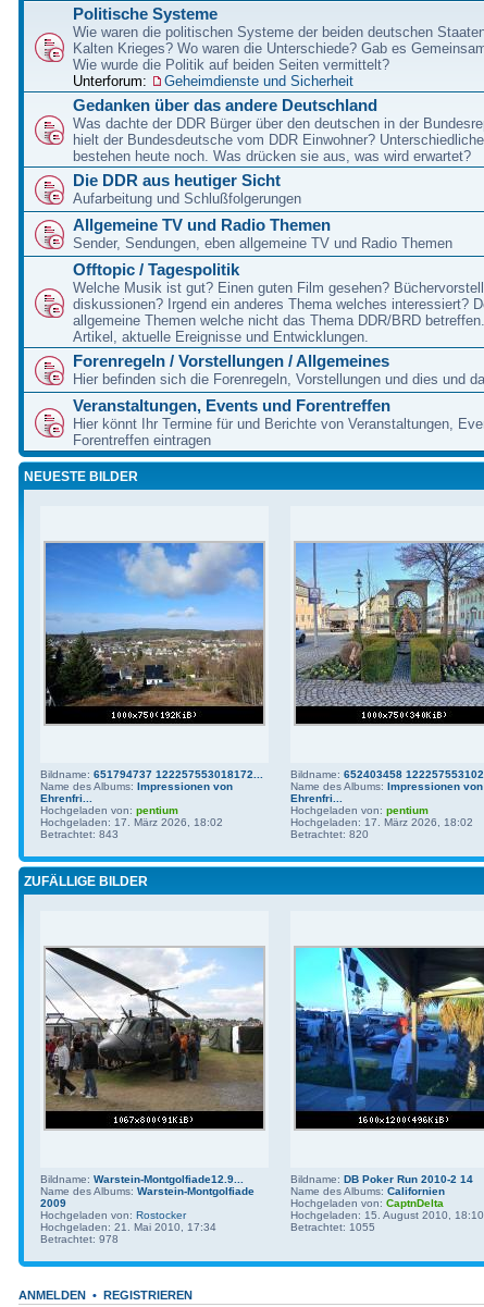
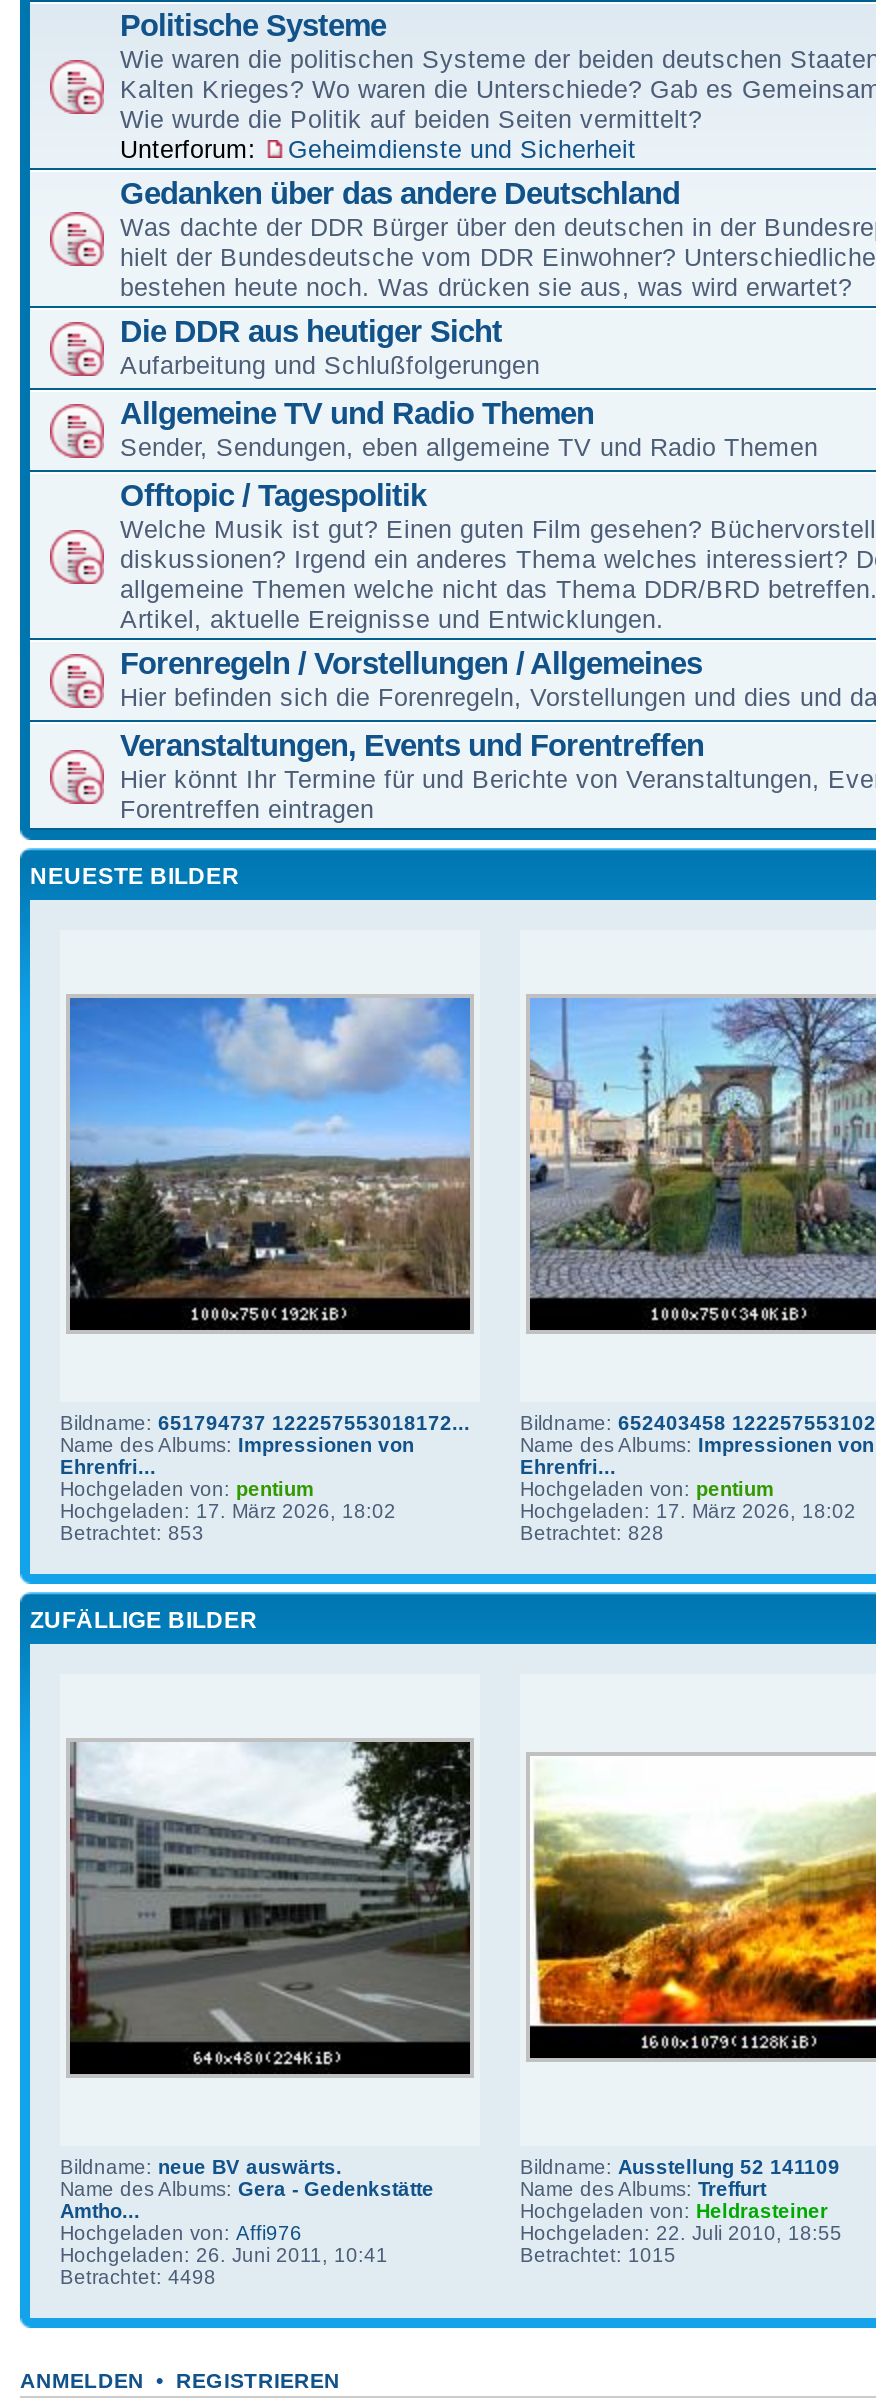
- Betrachtet: 843
+ Betrachtet: 853

- Betrachtet: 820
+ Betrachtet: 828

- [image]
+ [image]

- [image]
- Bildname: DB Poker Run 2010-2 14
- Name des Albums: Californien
- Hochgeladen von: CaptnDelta
- Hochgeladen: 15. August 2010, 18:10
- Betrachtet: 1055
+ [image]
+ Bildname: Ausstellung 52 141109
+ Name des Albums: Treffurt
+ Hochgeladen von: Heldrasteiner
+ Hochgeladen: 22. Juli 2010, 18:55
+ Betrachtet: 1015

- Bildname: Warstein-Montgolfiade12.9...
- Name des Albums: Warstein-Montgolfiade
- 2009
- Hochgeladen von: Rostocker
- Hochgeladen: 21. Mai 2010, 17:34
- Betrachtet: 978
+ Bildname: neue BV auswärts.
+ Name des Albums: Gera - Gedenkstätte
+ Amtho...
+ Hochgeladen von: Affi976
+ Hochgeladen: 26. Juni 2011, 10:41
+ Betrachtet: 4498
